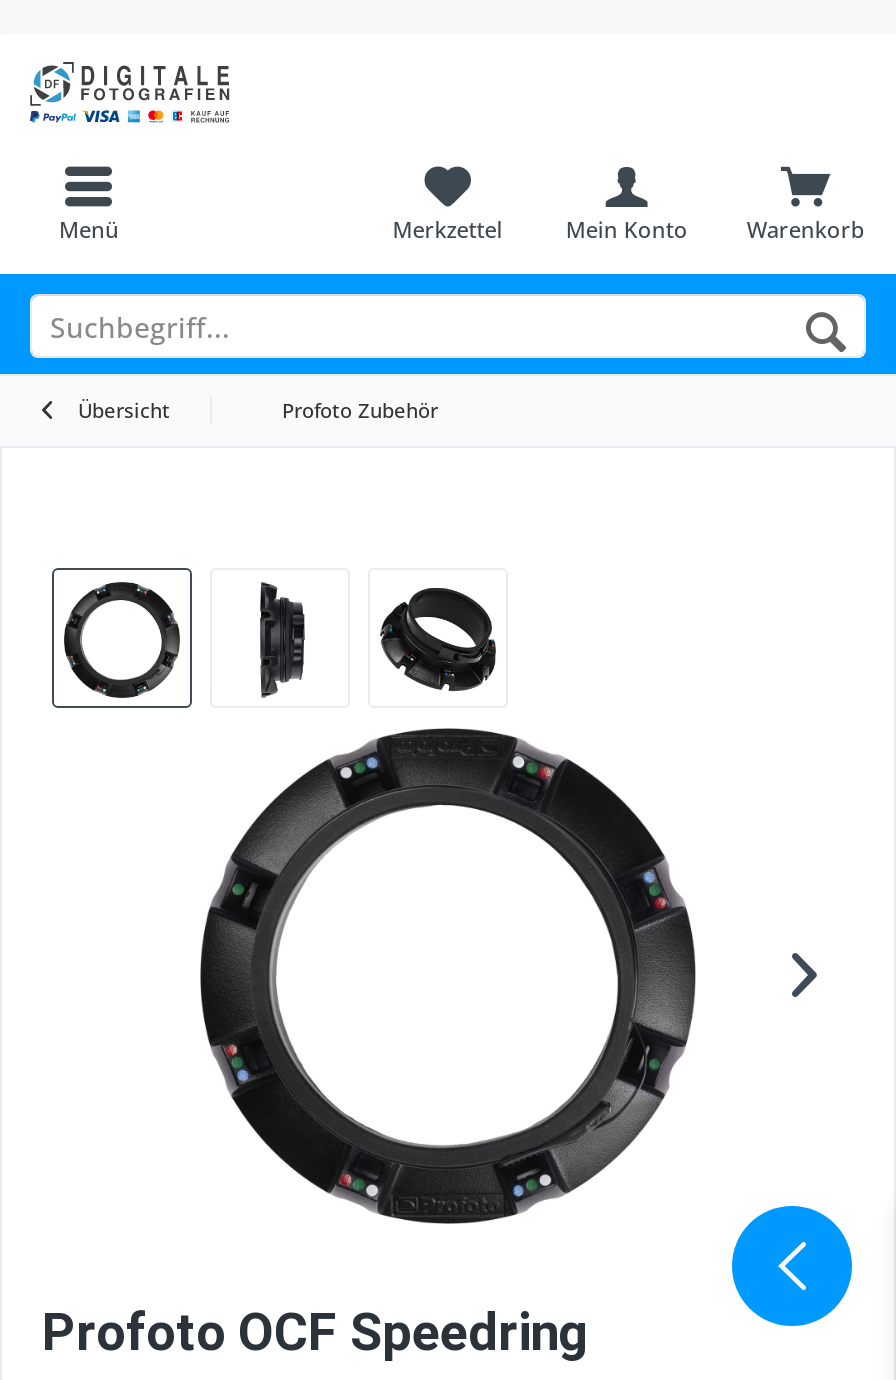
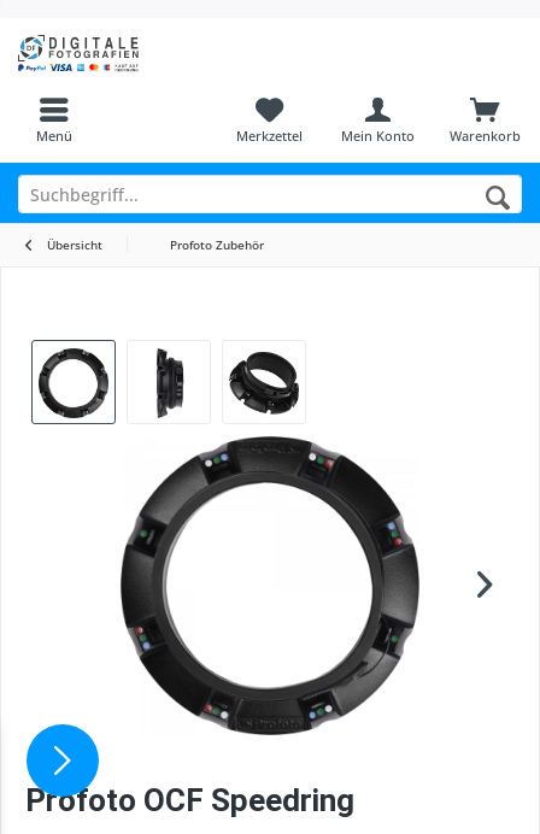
+ [image]

- [image]
